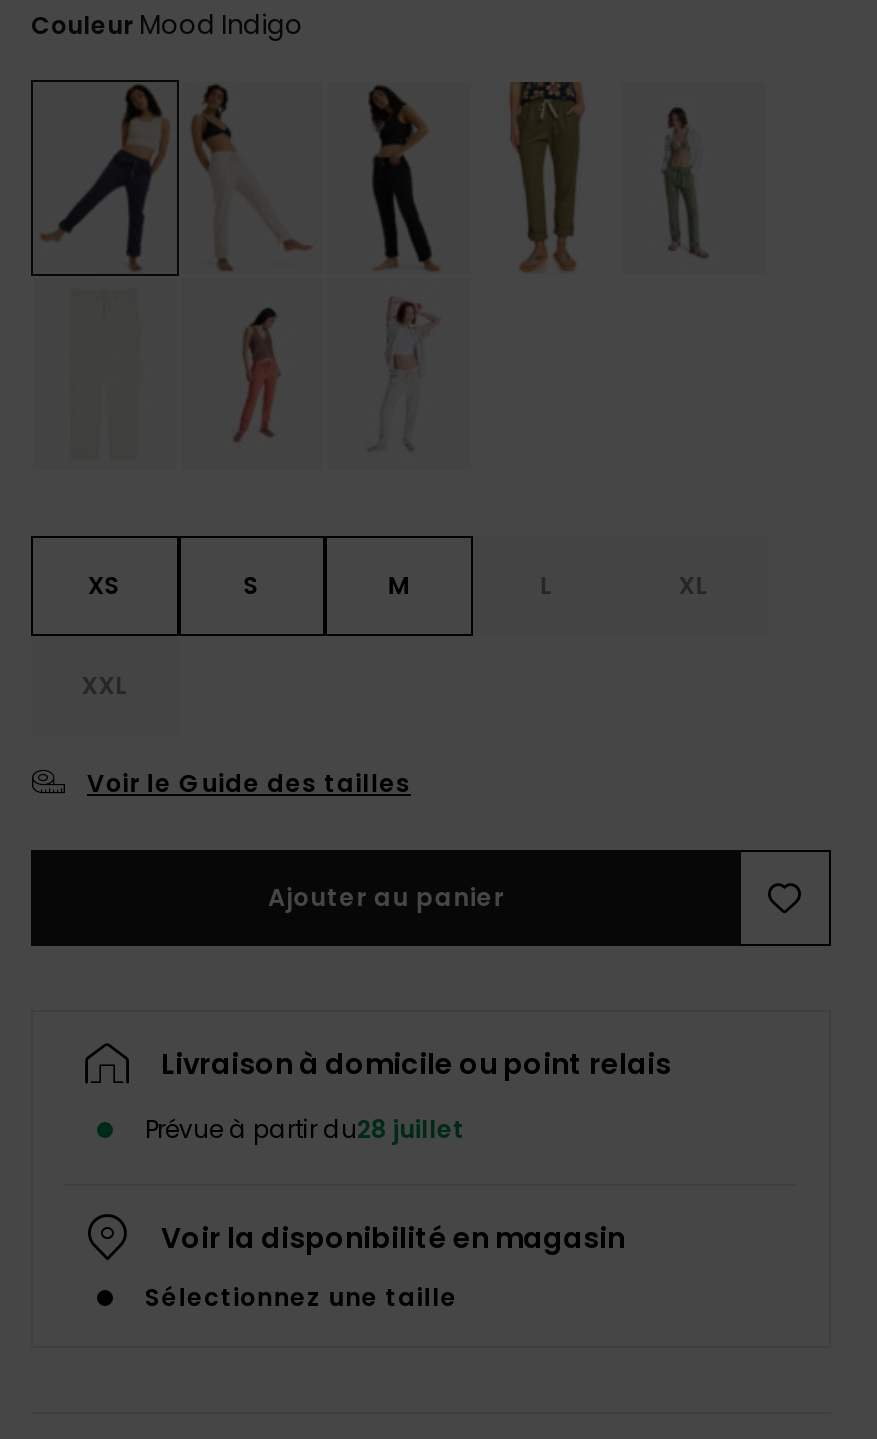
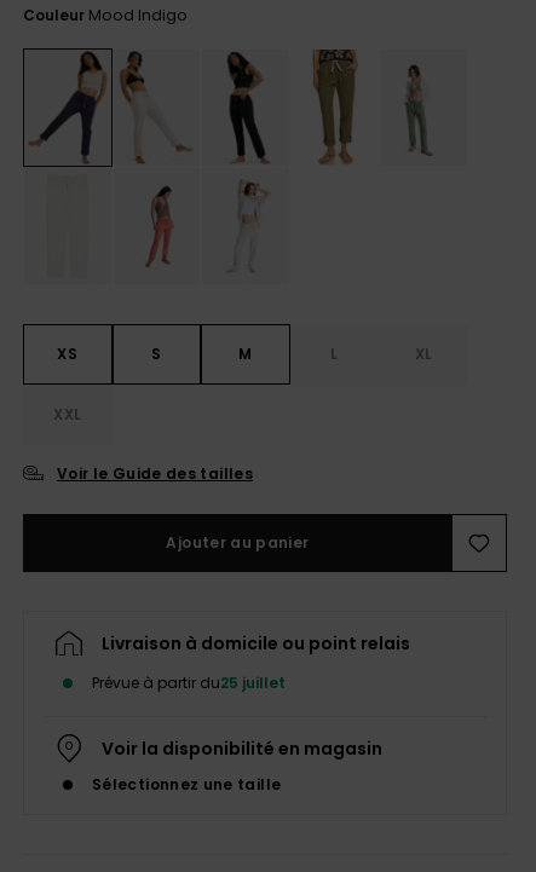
- Prévue à partir du28 juillet
+ Prévue à partir du25 juillet
